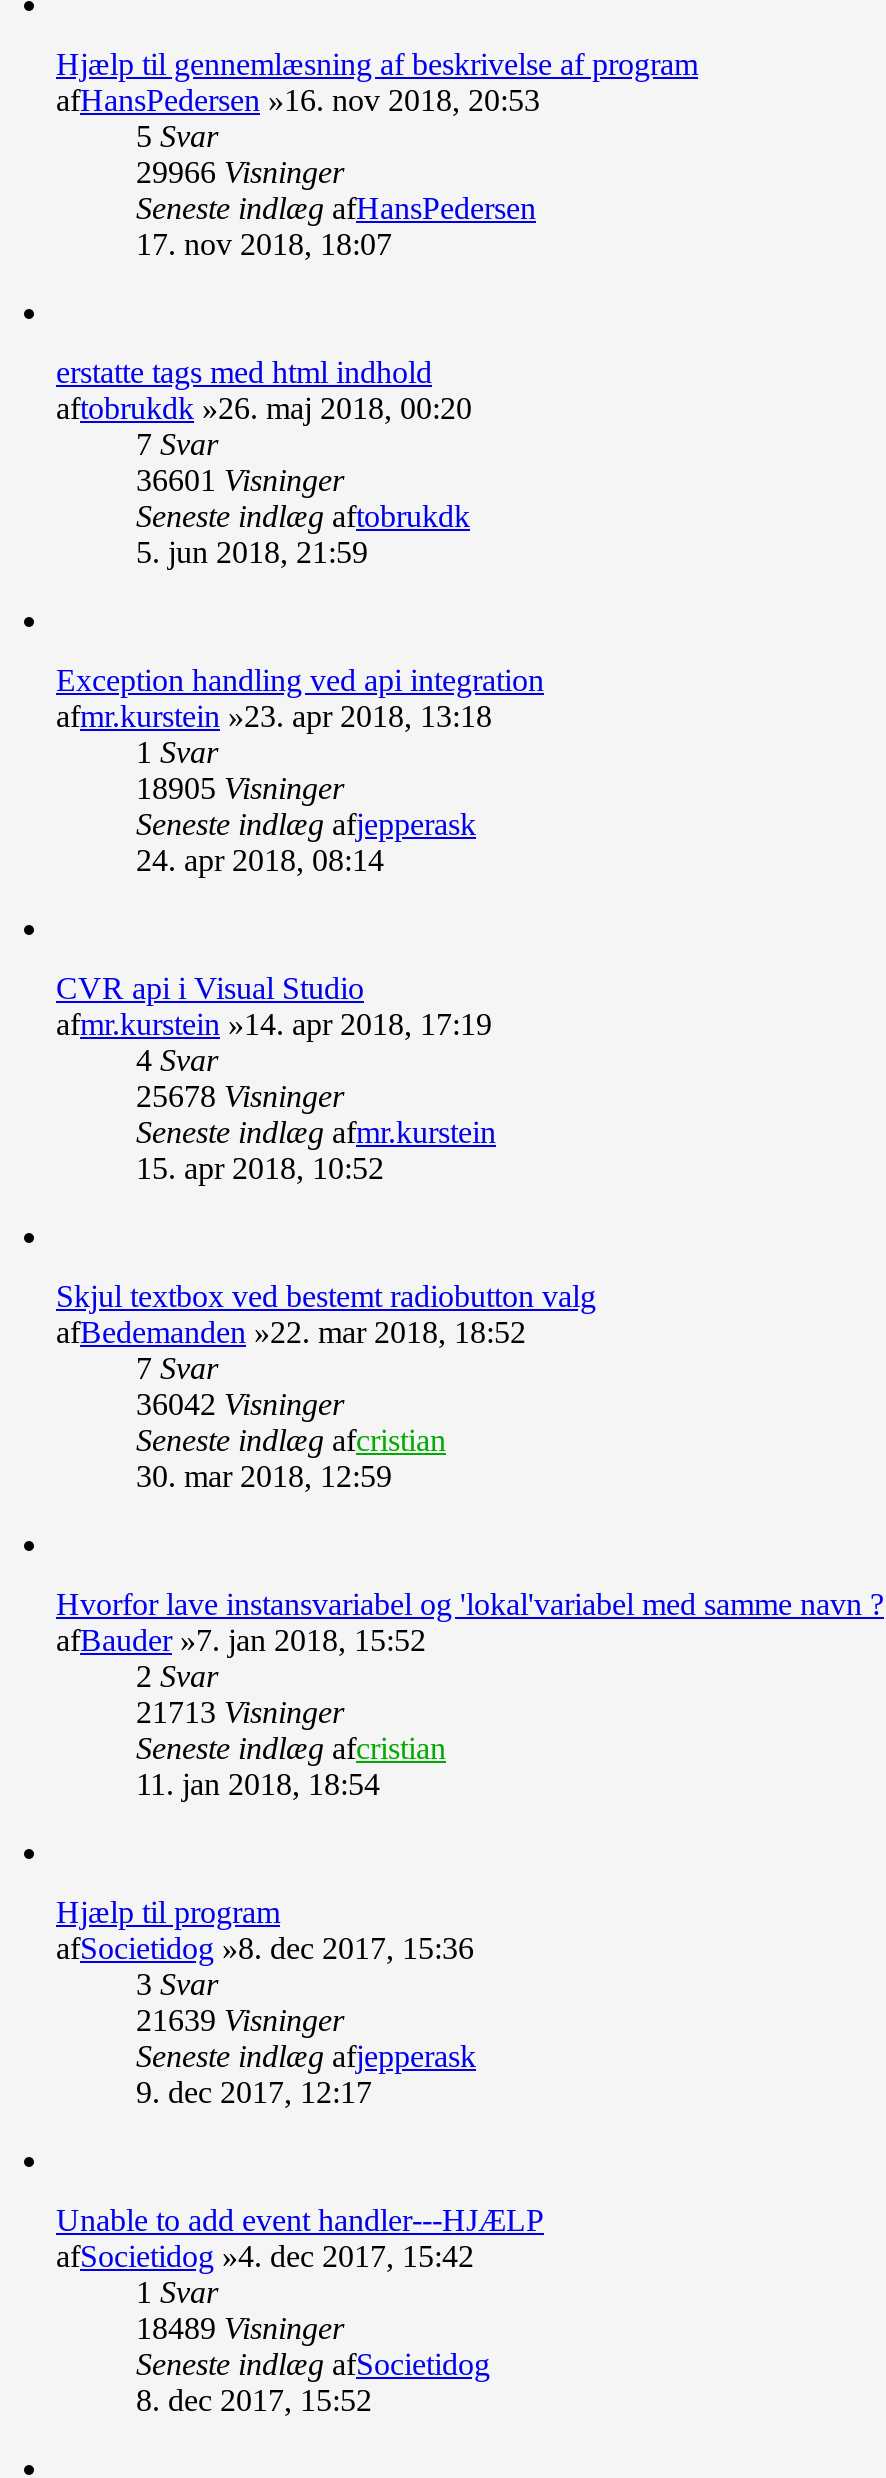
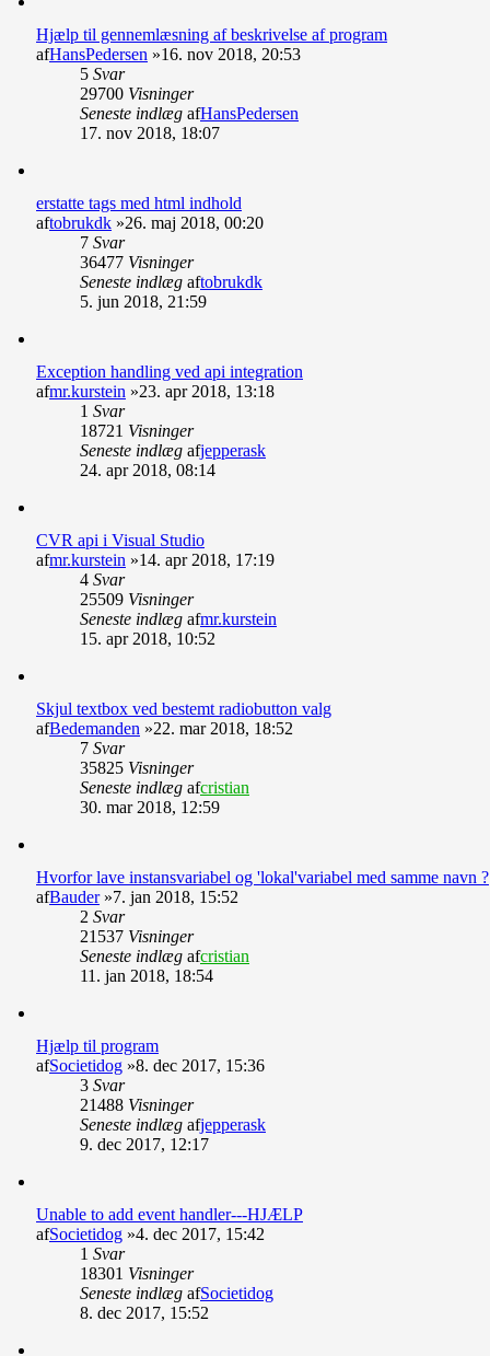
- 29966 Visninger
+ 29700 Visninger

- 36601 Visninger
+ 36477 Visninger

- 18905 Visninger
+ 18721 Visninger

- 25678 Visninger
+ 25509 Visninger

- 36042 Visninger
+ 35825 Visninger

- 21713 Visninger
+ 21537 Visninger

- 21639 Visninger
+ 21488 Visninger

- 18489 Visninger
+ 18301 Visninger
